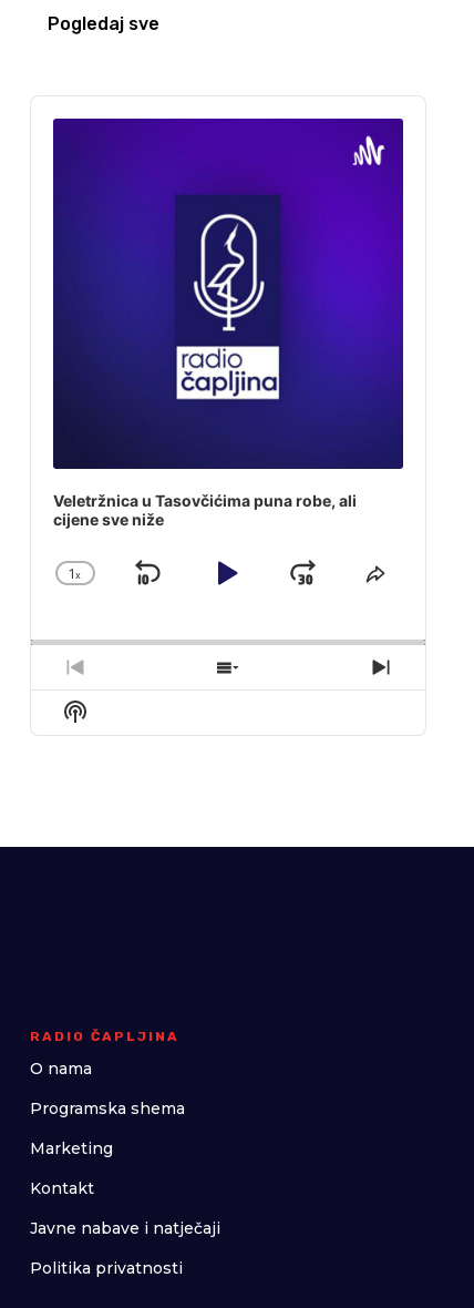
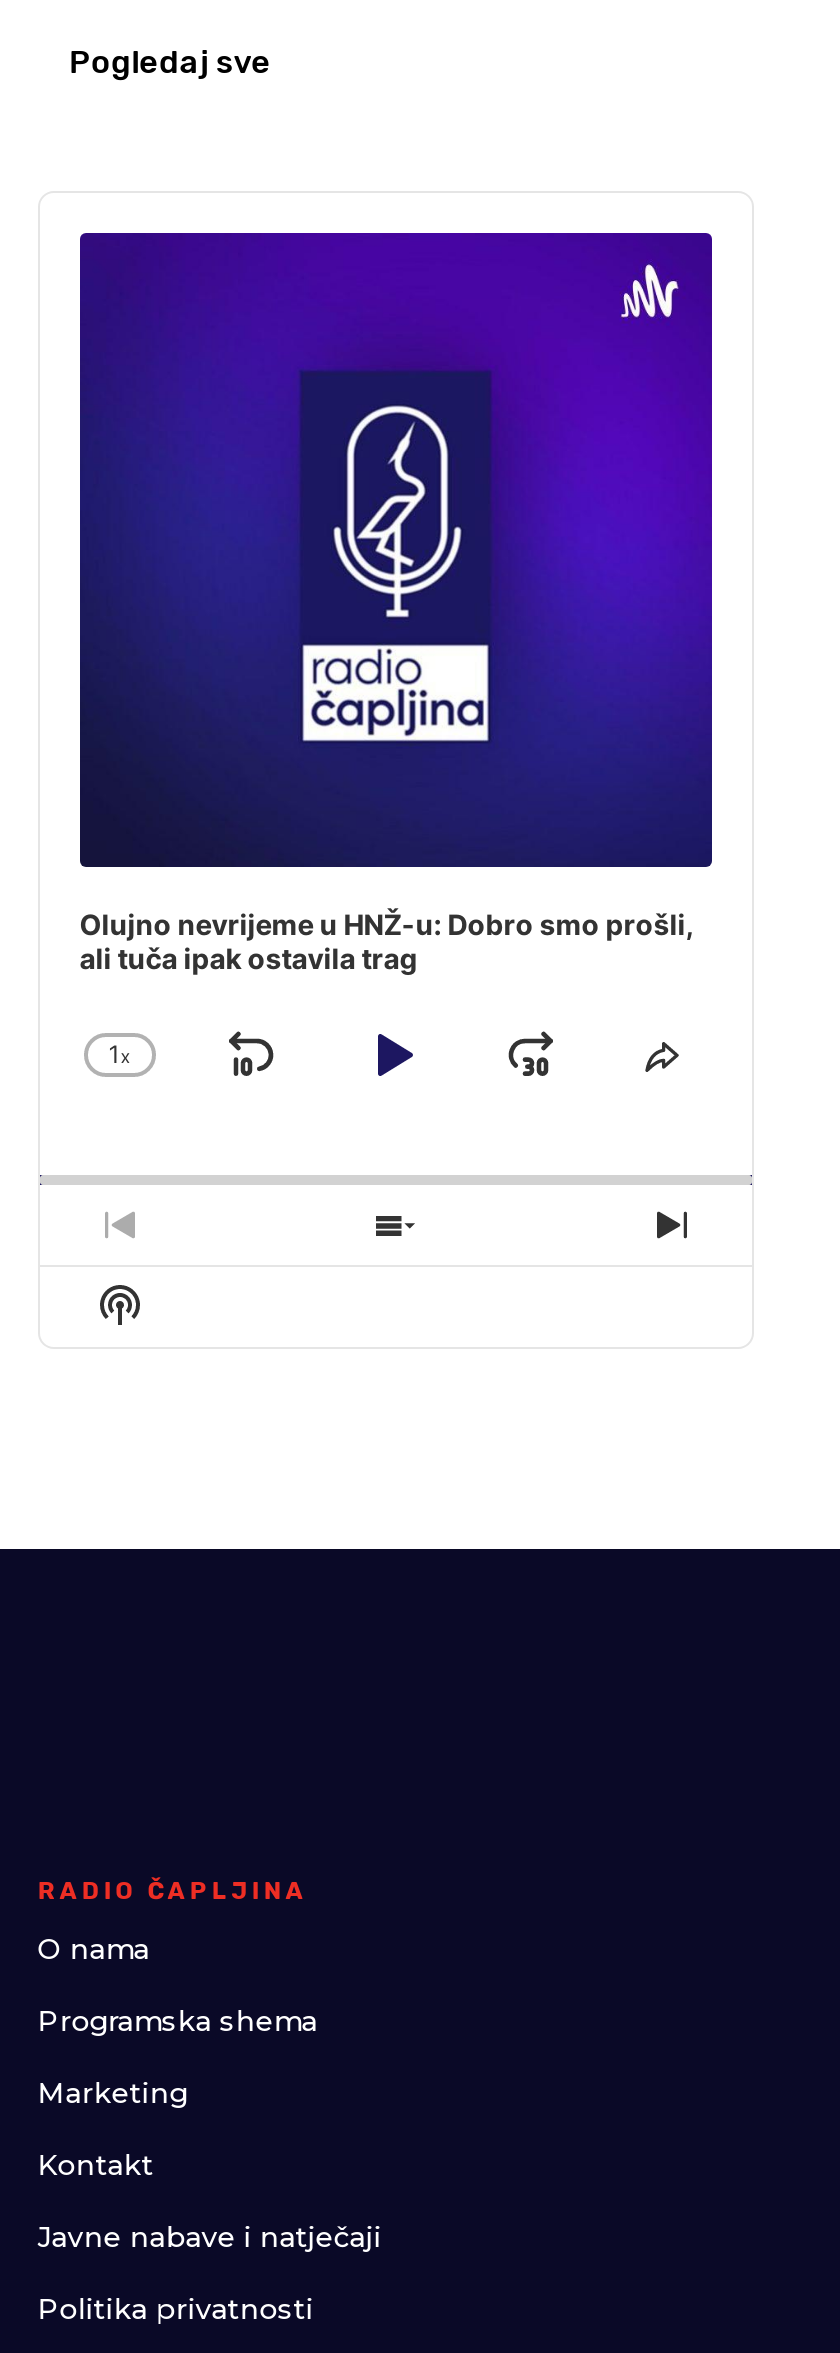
- Veletržnica u Tasovčićima puna robe, ali
- cijene sve niže
+ Olujno nevrijeme u HNŽ-u: Dobro smo prošli,
+ ali tuča ipak ostavila trag
